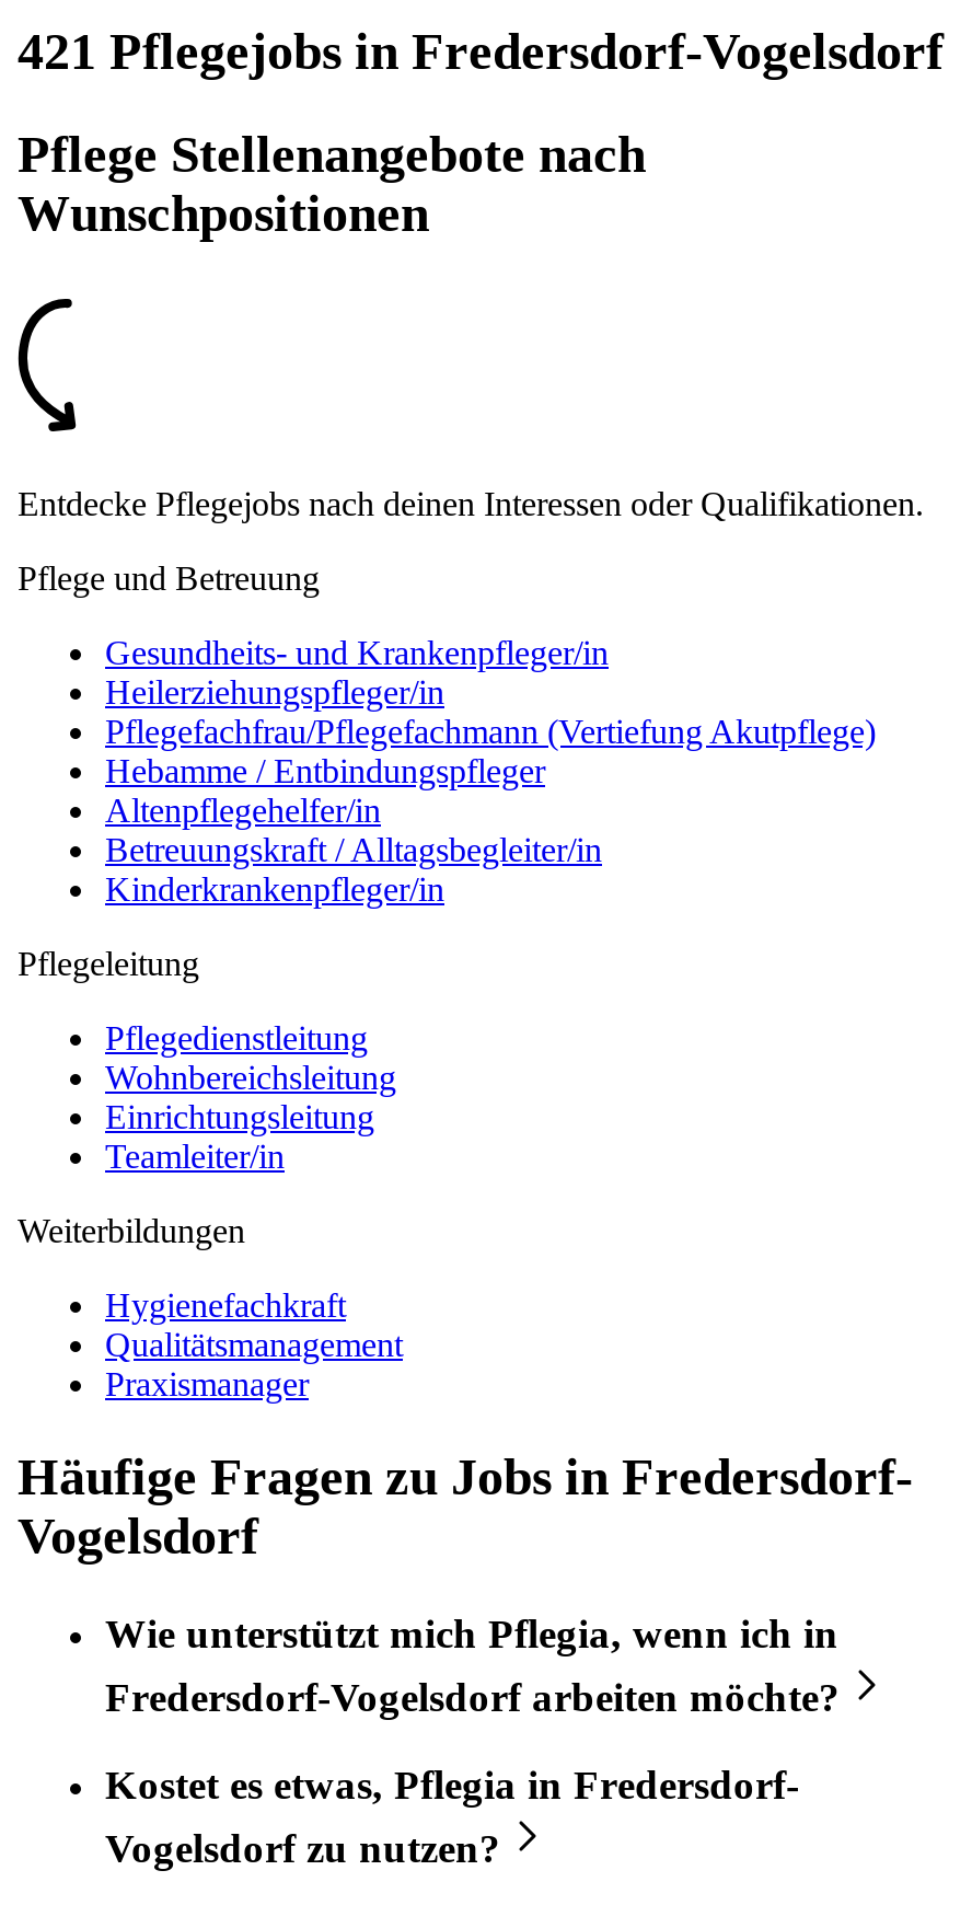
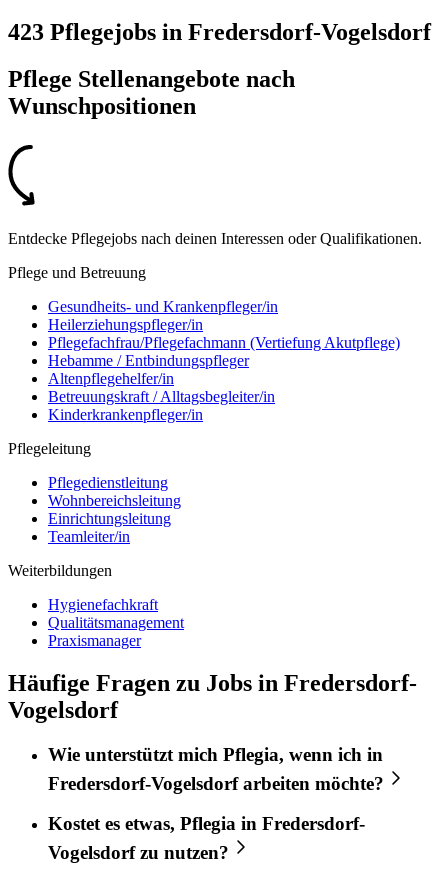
- 421 Pflegejobs in Fredersdorf-Vogelsdorf
+ 423 Pflegejobs in Fredersdorf-Vogelsdorf
